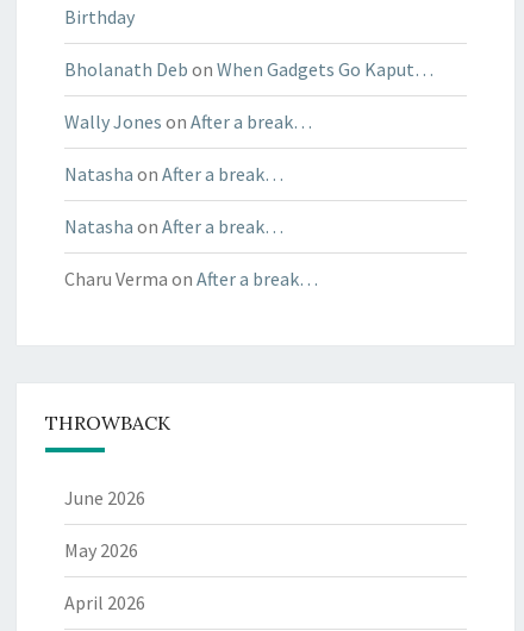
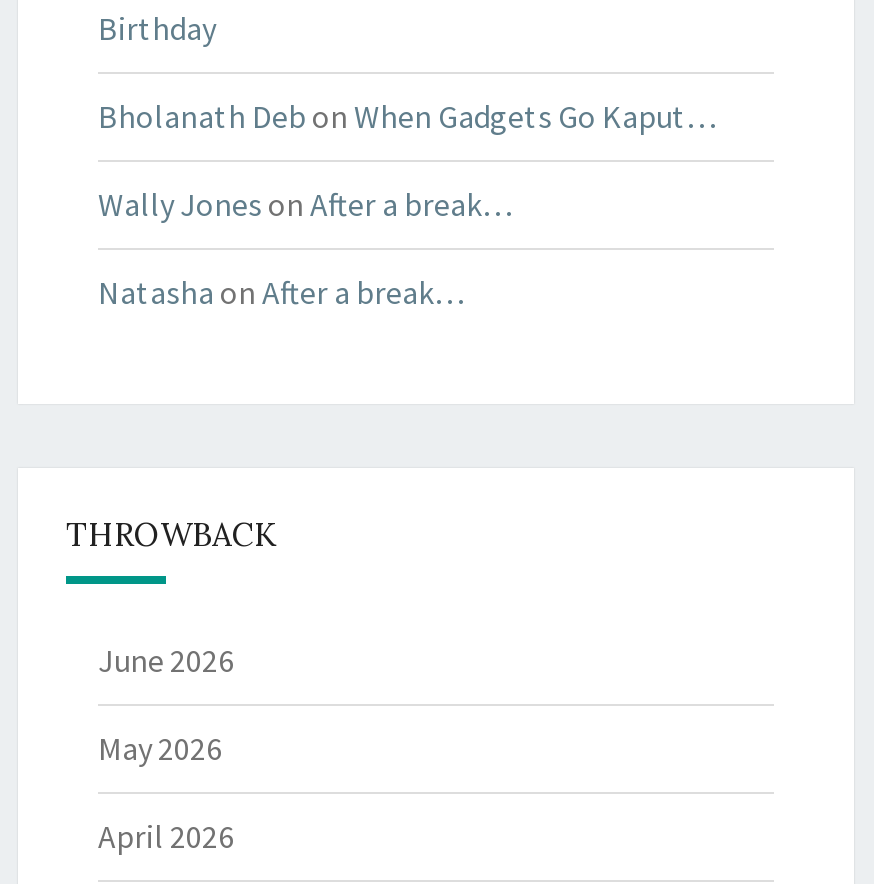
- Natasha on After a break…
- Charu Verma on After a break…
